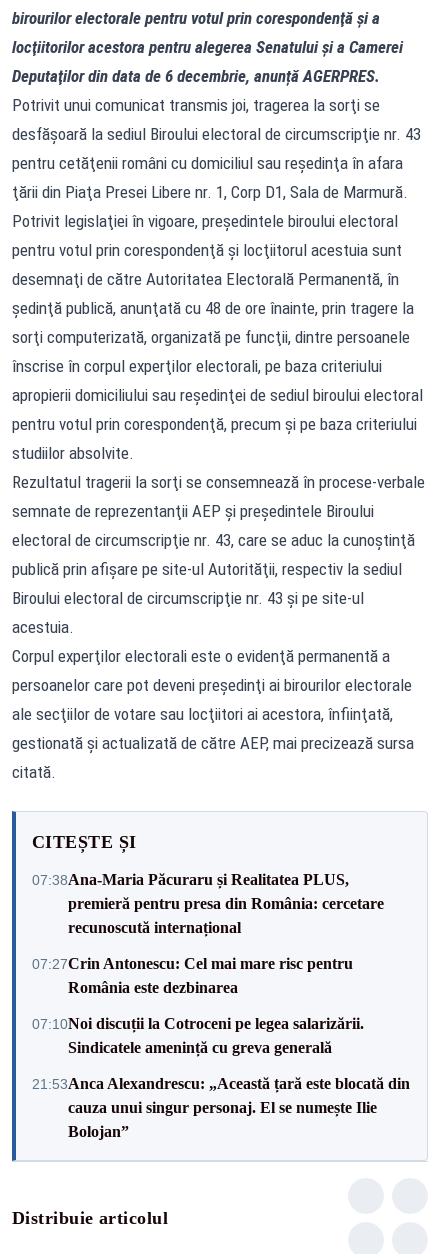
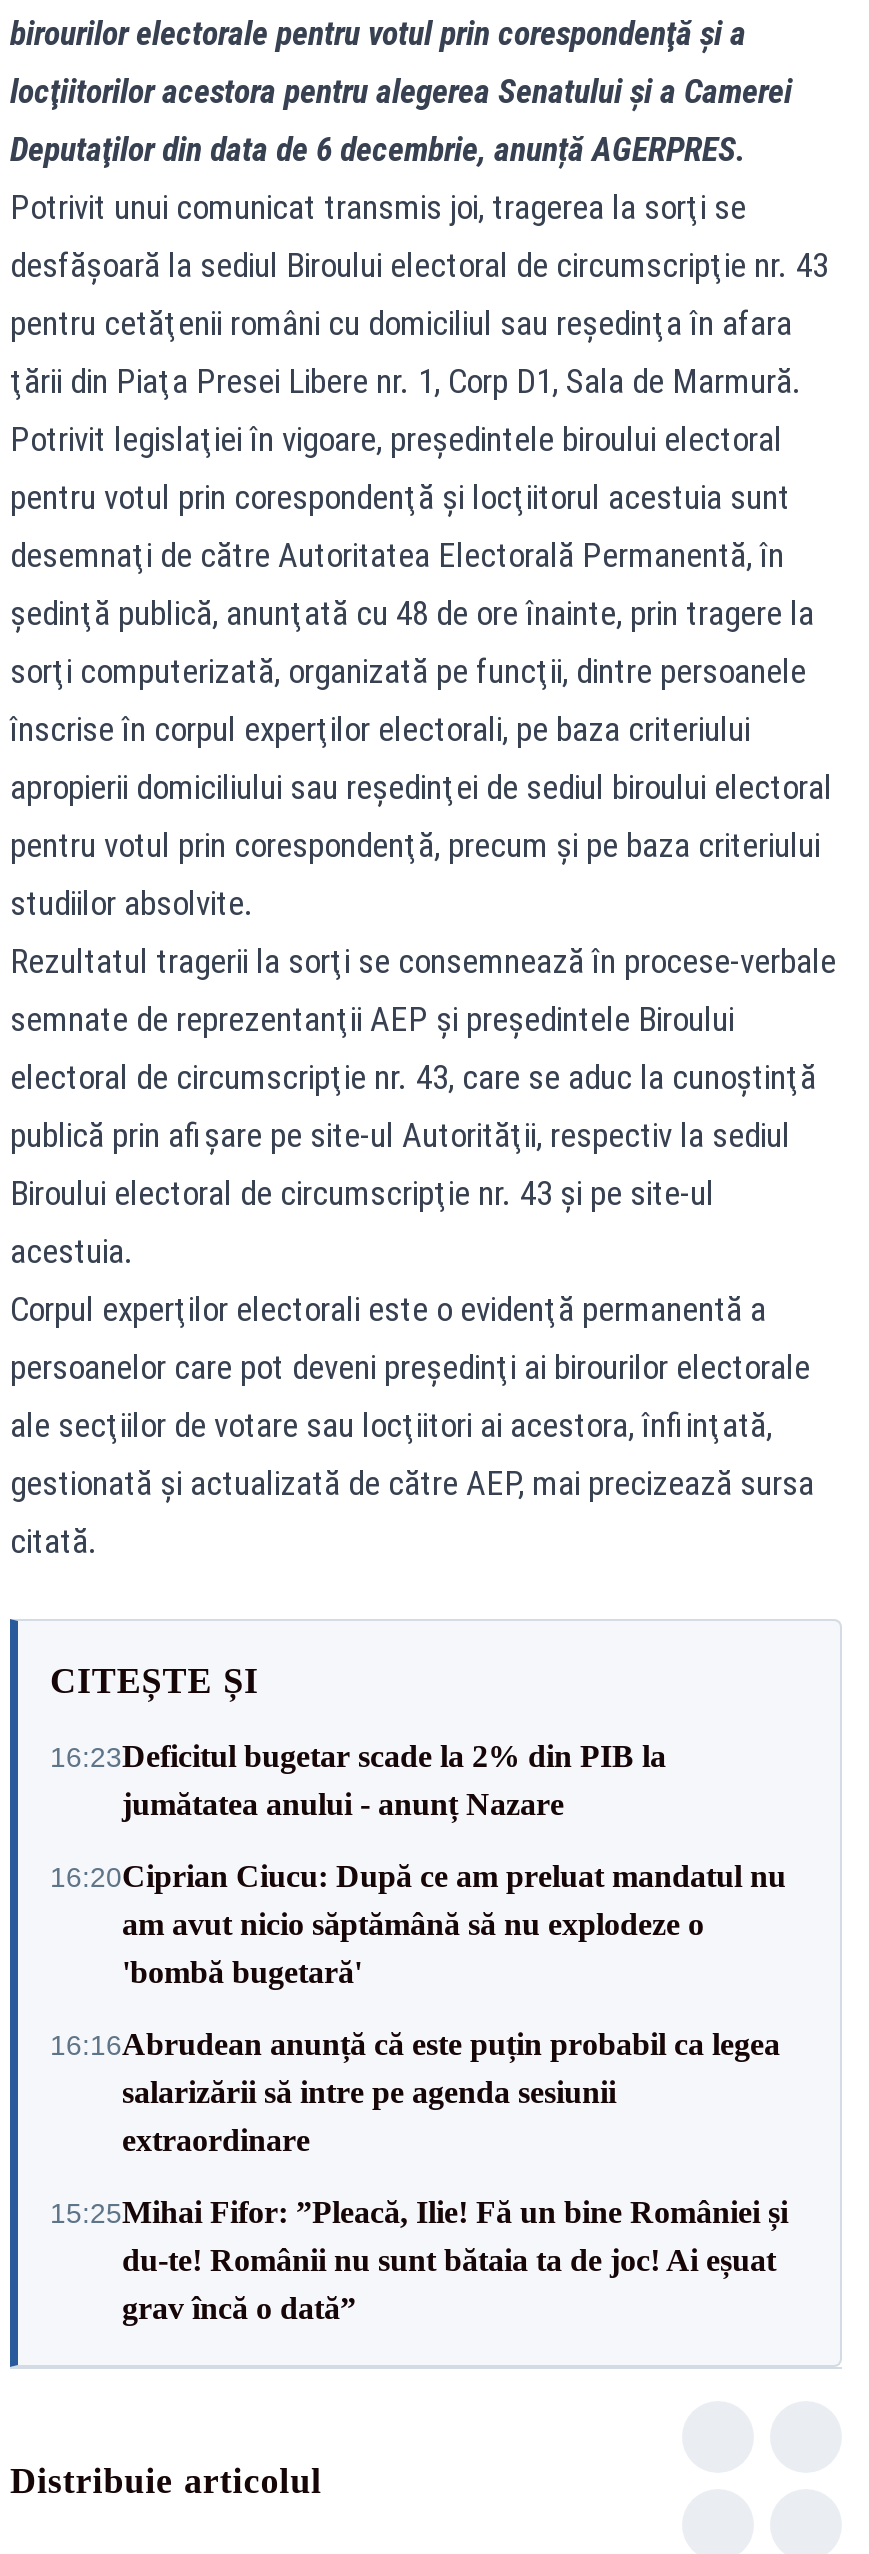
- 07:38Ana-Maria Păcuraru și Realitatea PLUS,
- premieră pentru presa din România: cercetare
- recunoscută internațional
+ 16:23Deficitul bugetar scade la 2% din PIB la
+ jumătatea anului - anunț Nazare

- 07:27Crin Antonescu: Cel mai mare risc pentru
- România este dezbinarea
+ 16:20Ciprian Ciucu: După ce am preluat mandatul nu
+ am avut nicio săptămână să nu explodeze o
+ 'bombă bugetară'

- 07:10Noi discuții la Cotroceni pe legea salarizării.
- Sindicatele amenință cu greva generală
+ 16:16Abrudean anunță că este puțin probabil ca legea
+ salarizării să intre pe agenda sesiunii
+ extraordinare

- 21:53Anca Alexandrescu: „Această țară este blocată din
- cauza unui singur personaj. El se numește Ilie
- Bolojan”
+ 15:25Mihai Fifor: ”Pleacă, Ilie! Fă un bine României și
+ du-te! Românii nu sunt bătaia ta de joc! Ai eșuat
+ grav încă o dată”
